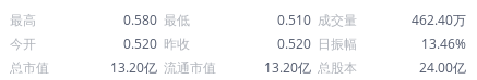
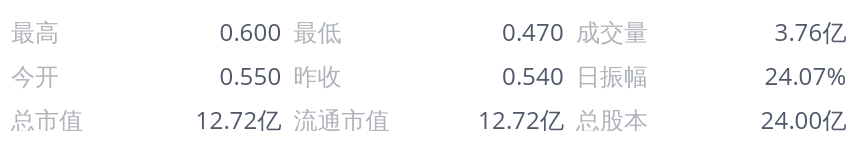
- 0.580 最低
- 0.510 成交量
- 462.40万
+ 0.600 最低
+ 0.470 成交量
+ 3.76亿

- 0.520 昨收
+ 0.550 昨收

- 0.520 日振幅
+ 0.540 日振幅

- 13.46%
+ 24.07%

- 13.20亿 流通市值
+ 12.72亿 流通市值

- 13.20亿 总股本
+ 12.72亿 总股本
